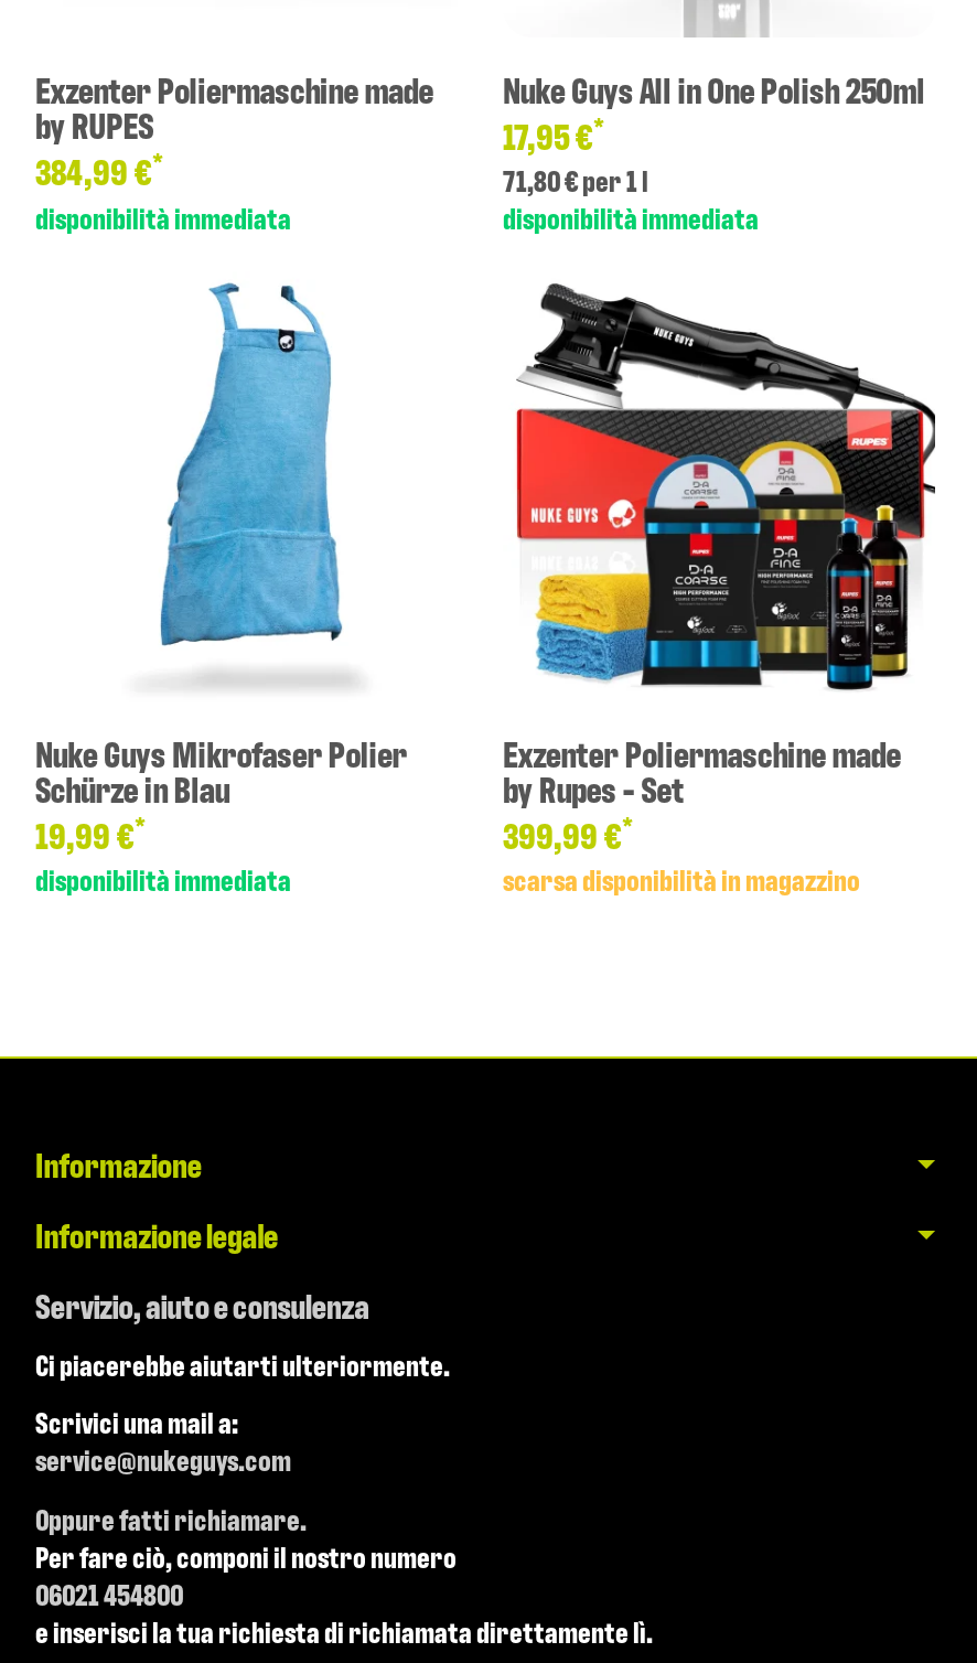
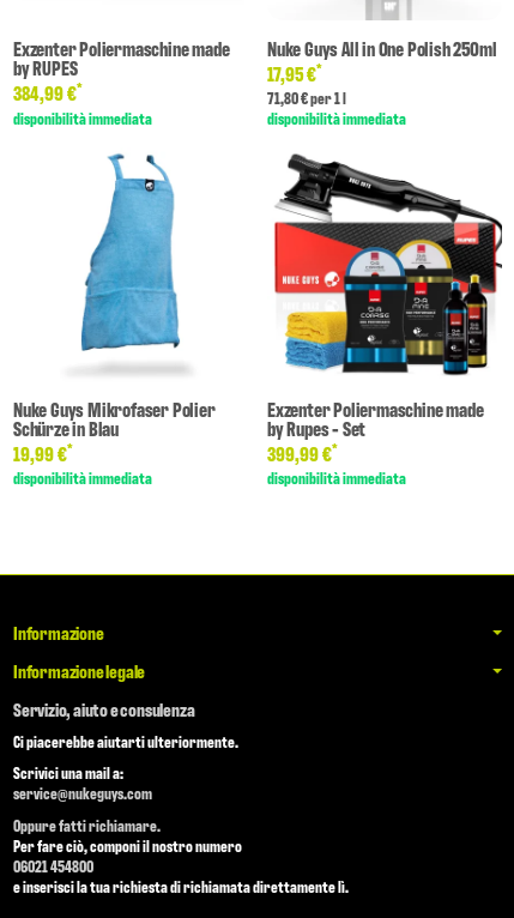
- scarsa disponibilità in magazzino
+ disponibilità immediata
